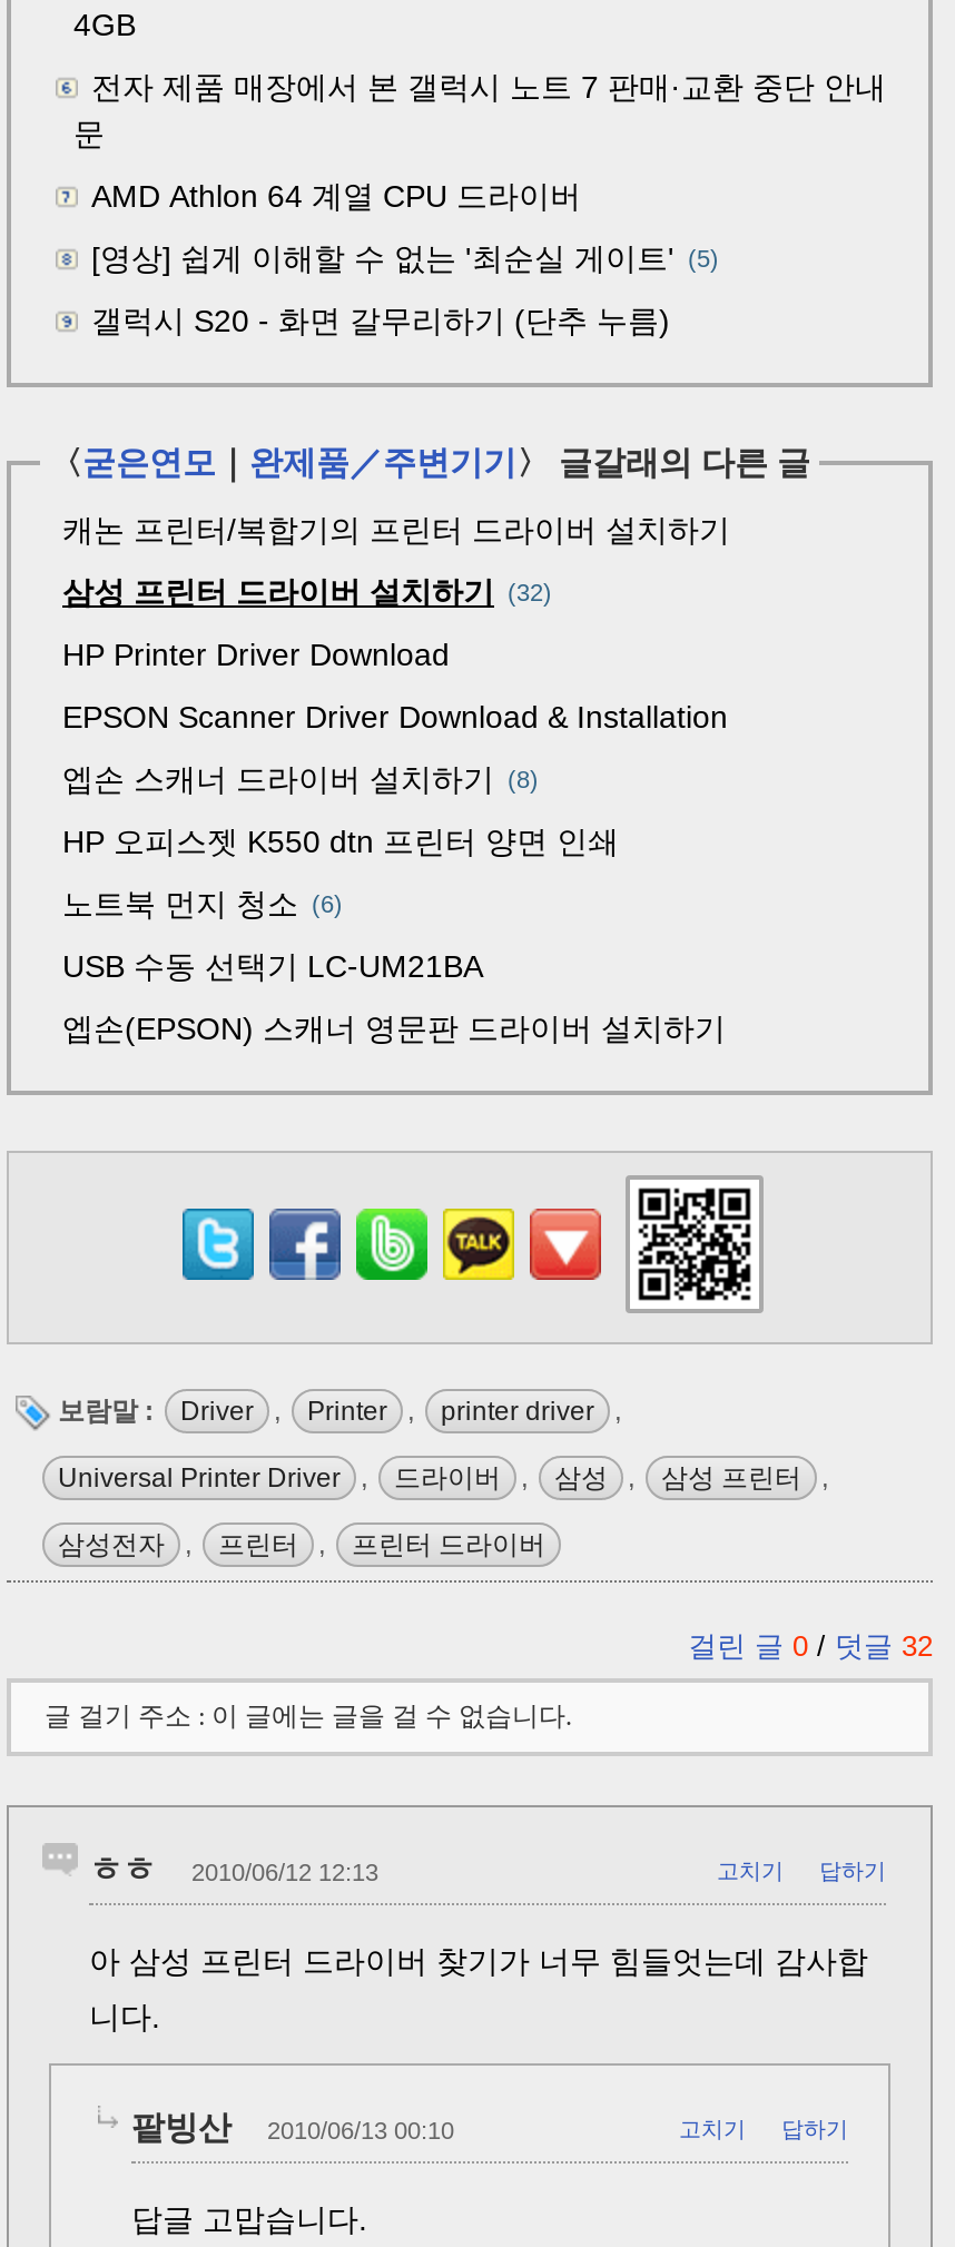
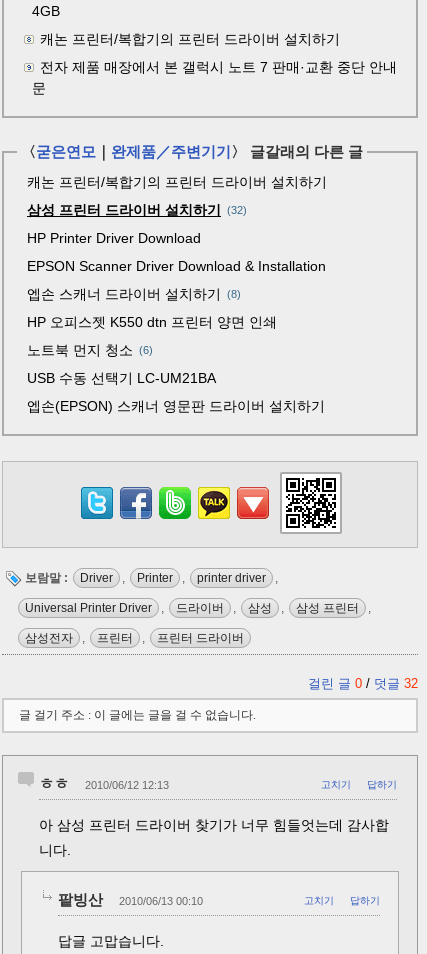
+ 캐논 프린터/복합기의 프린터 드라이버 설치하기

moved down: 전자 제품 매장에서 본 갤럭시 노트 7 판매·교환 중단 안내 | 문

- AMD Athlon 64 계열 CPU 드라이버
- [영상] 쉽게 이해할 수 없는 '최순실 게이트' (5)
- 갤럭시 S20 - 화면 갈무리하기 (단추 누름)
